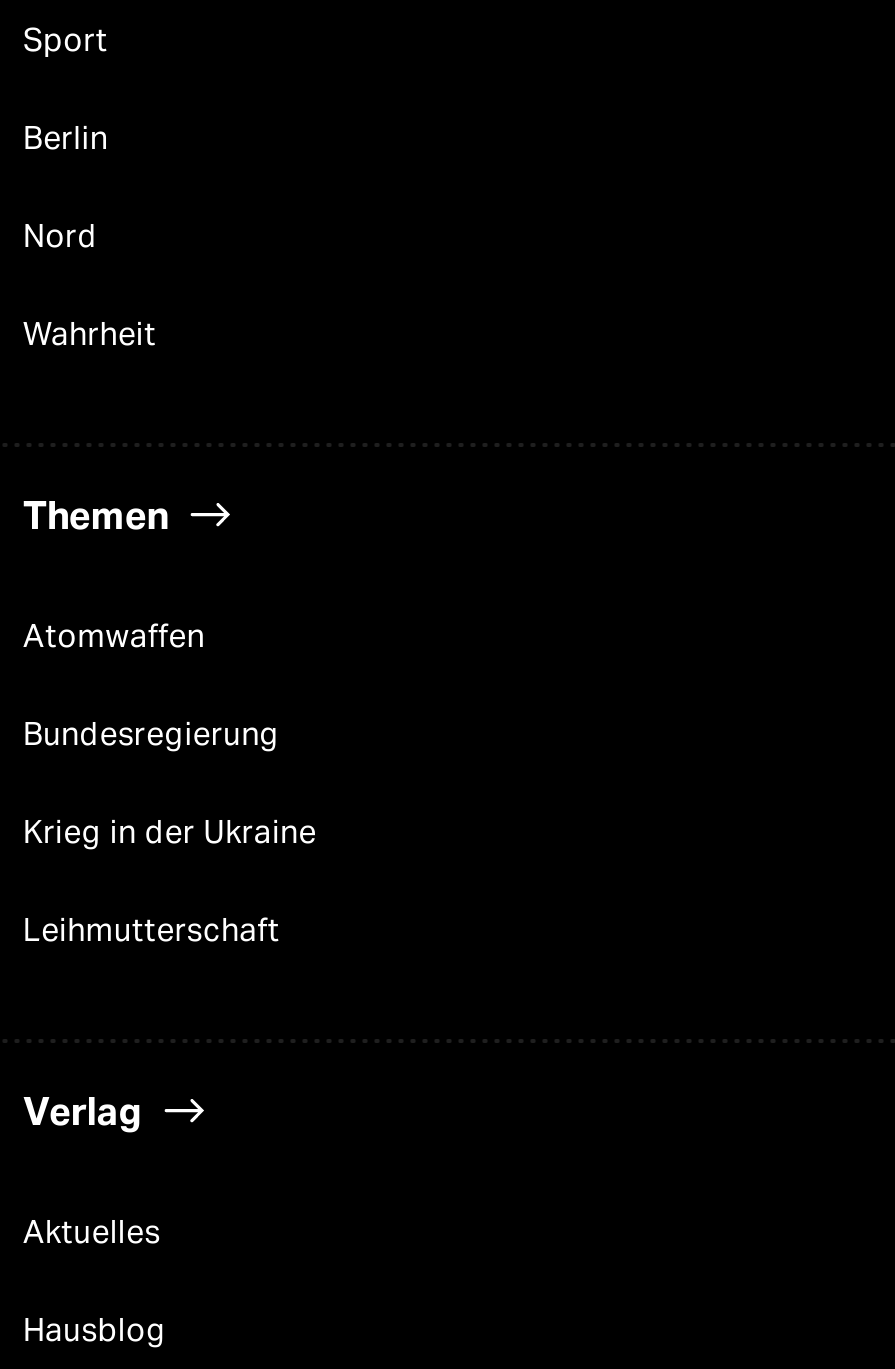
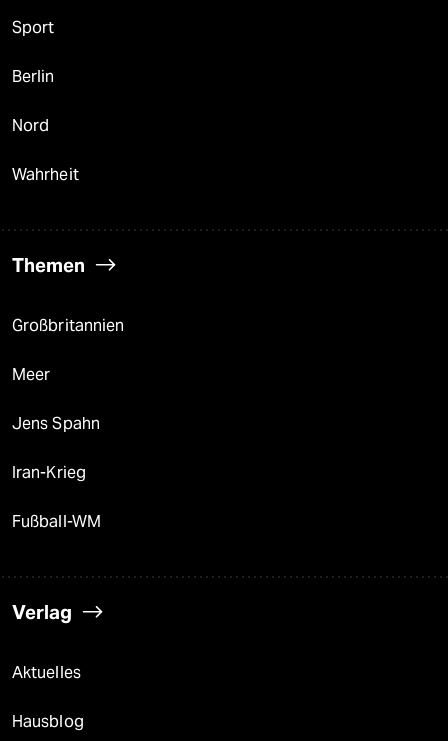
- Atomwaffen
- Bundesregierung
- Krieg in der Ukraine
- Leihmutterschaft
+ Großbritannien
+ Meer
+ Jens Spahn
+ Iran-Krieg
+ Fußball-WM
